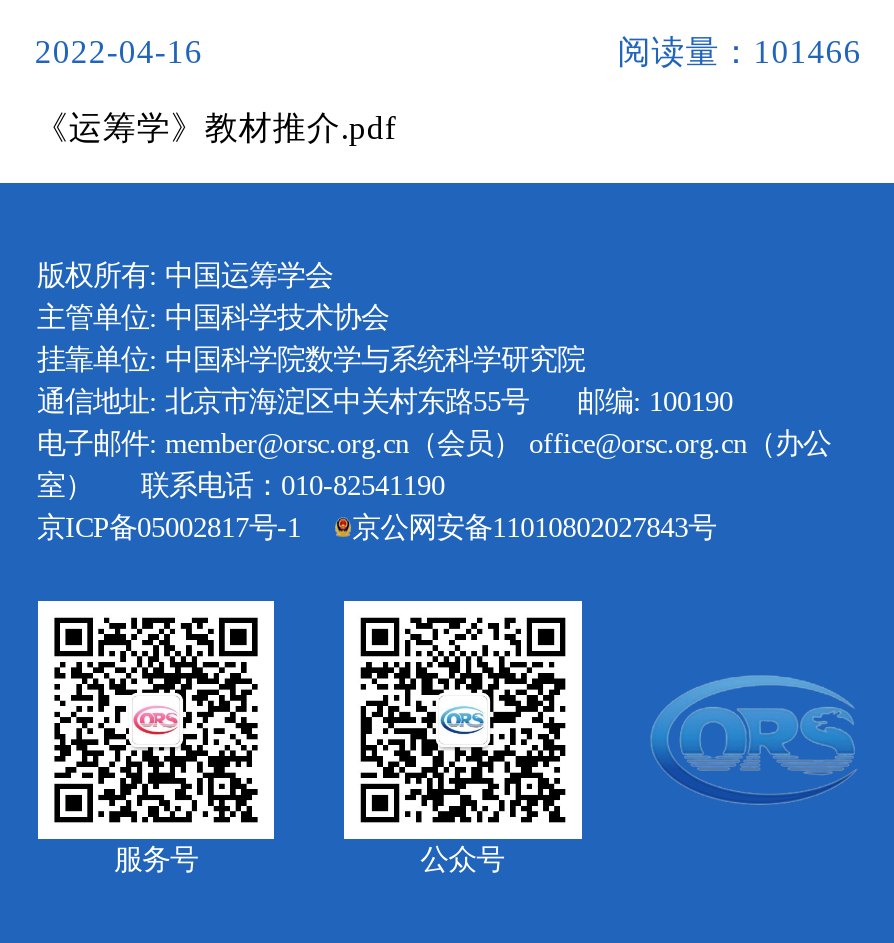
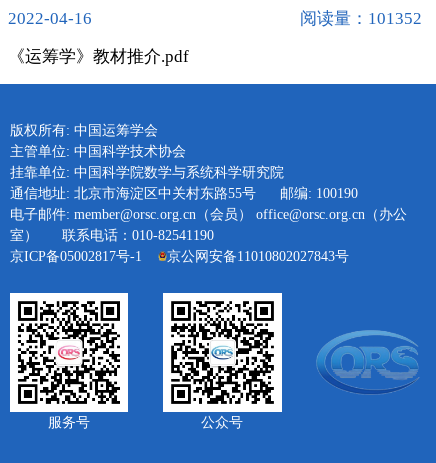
- 阅读量：101466
+ 阅读量：101352
